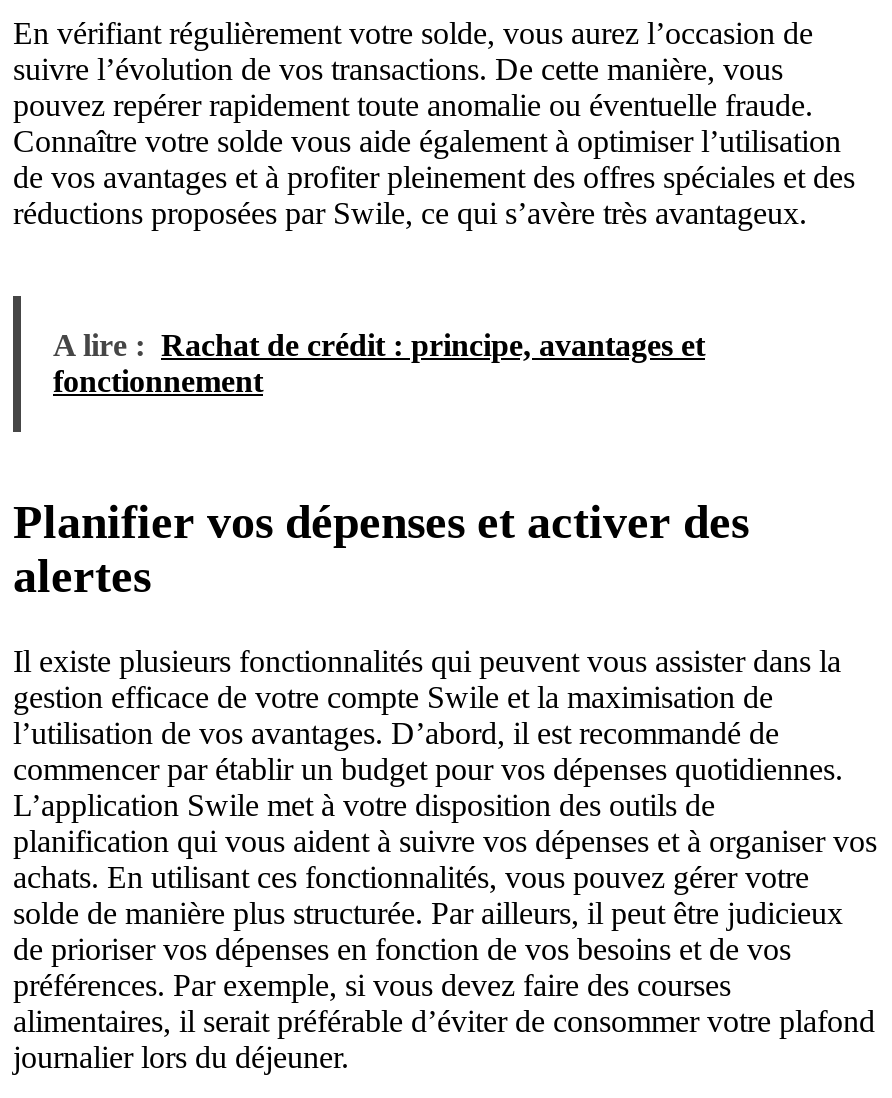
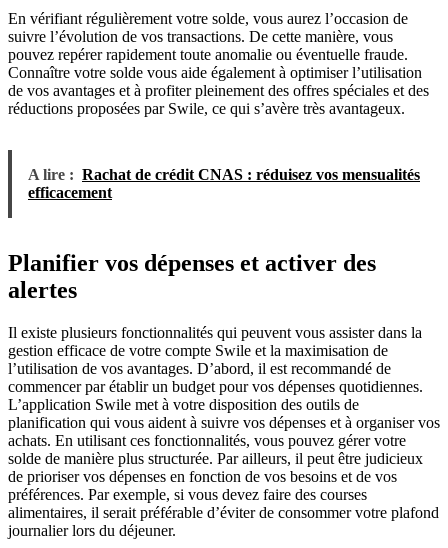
- A lire : Rachat de crédit : principe, avantages et
- fonctionnement
+ A lire : Rachat de crédit CNAS : réduisez vos mensualités
+ efficacement
